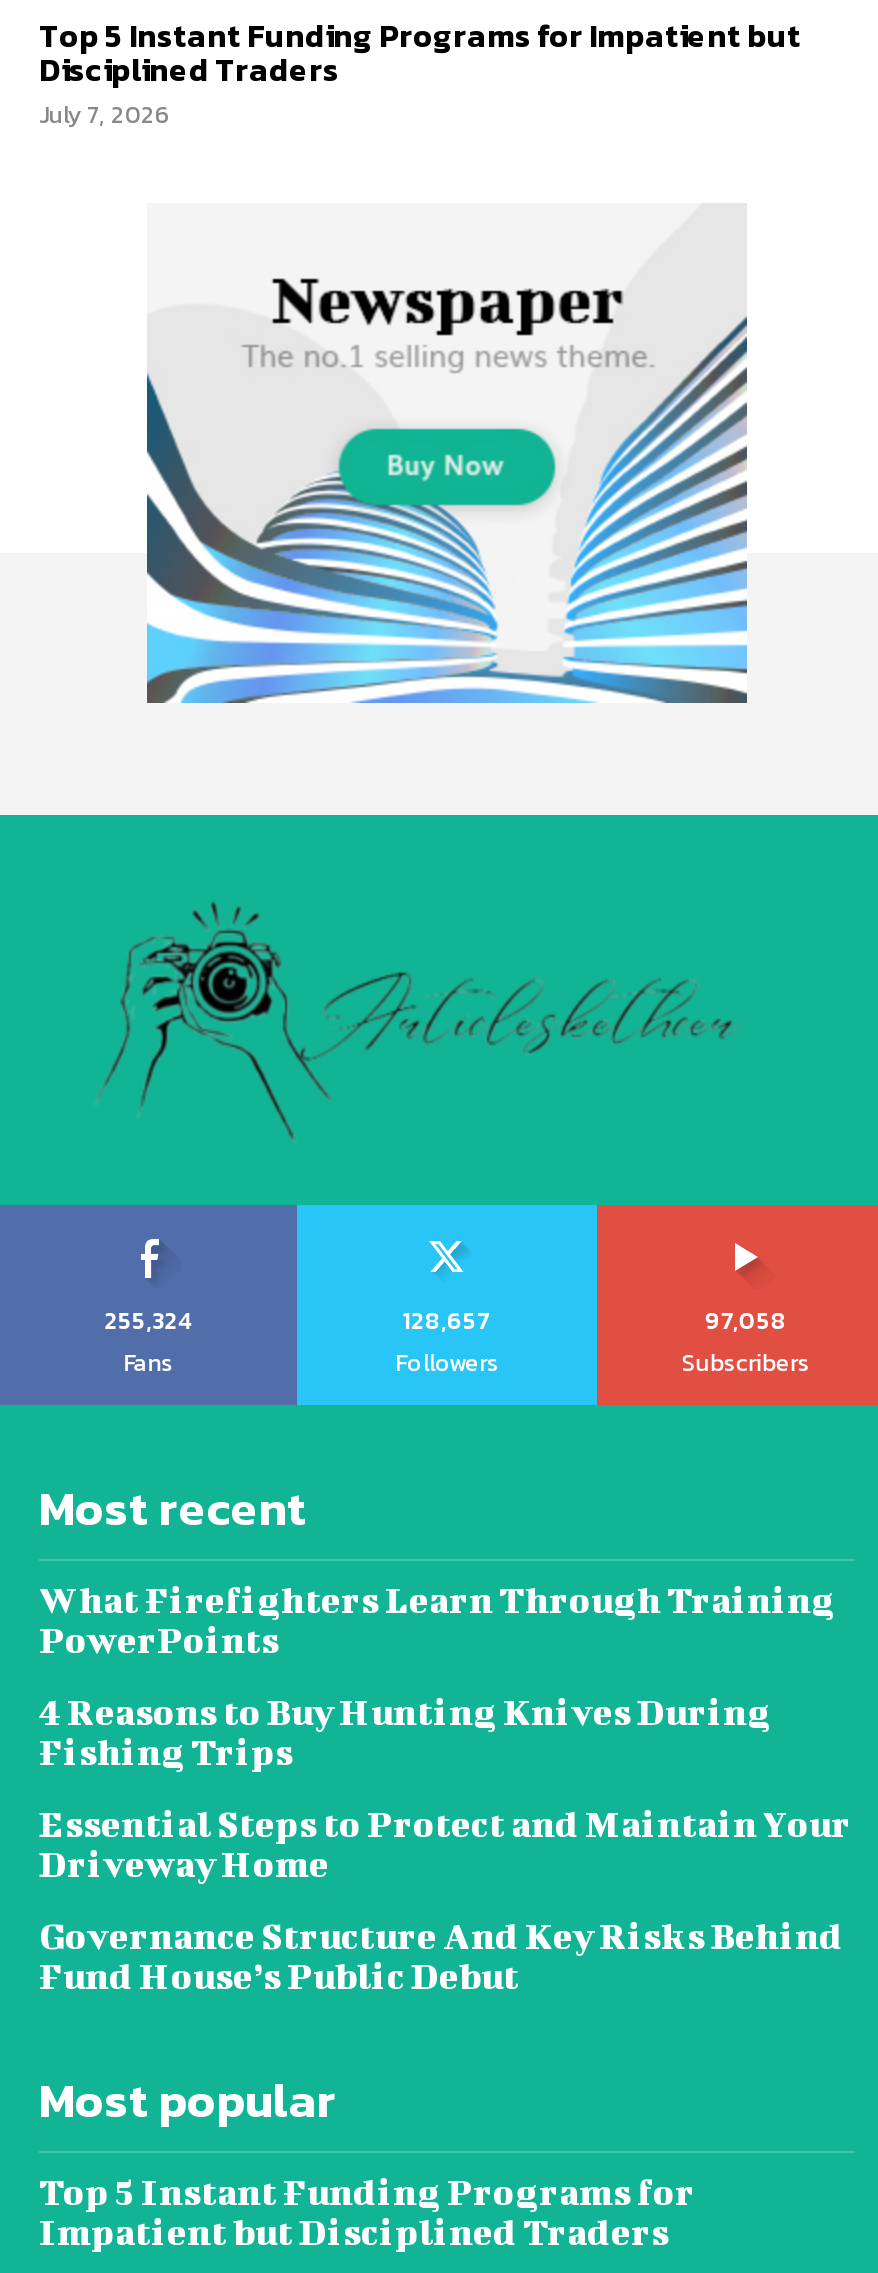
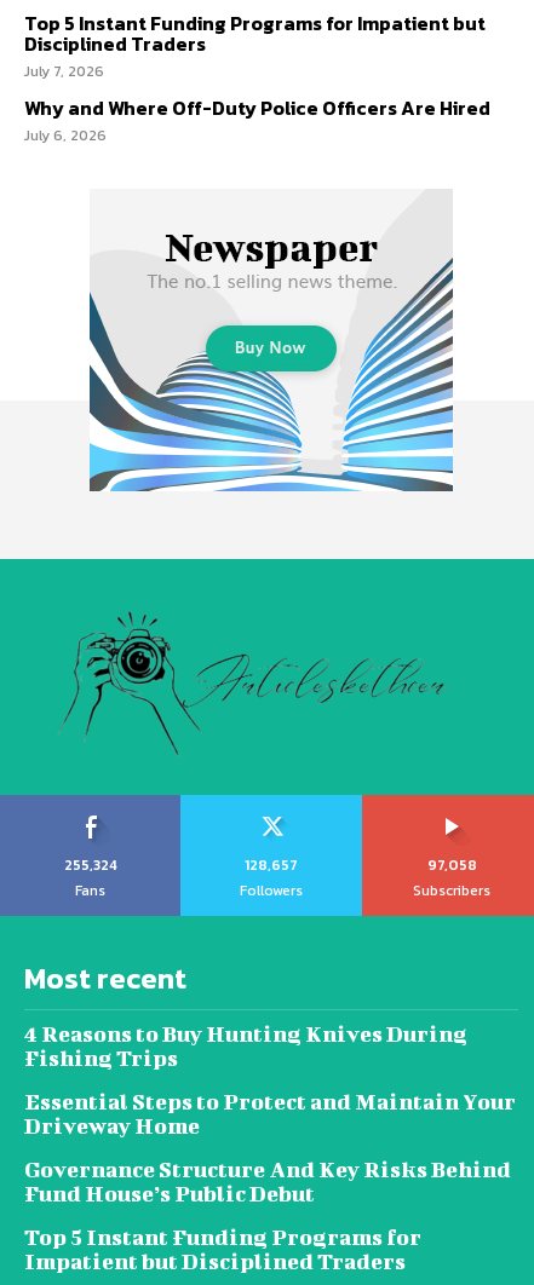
+ Why and Where Off-Duty Police Officers Are Hired
+ July 6, 2026

moved down: [image]

moved down: [image]

moved down: 255,324 | Fans | 128,657 | Followers | 97,058 | Subscribers | Most recent

- What Firefighters Learn Through Training
- PowerPoints

- Most popular
